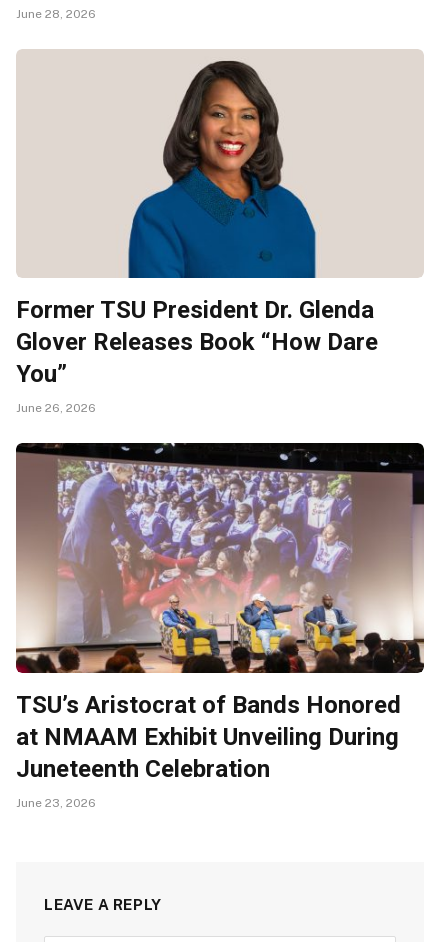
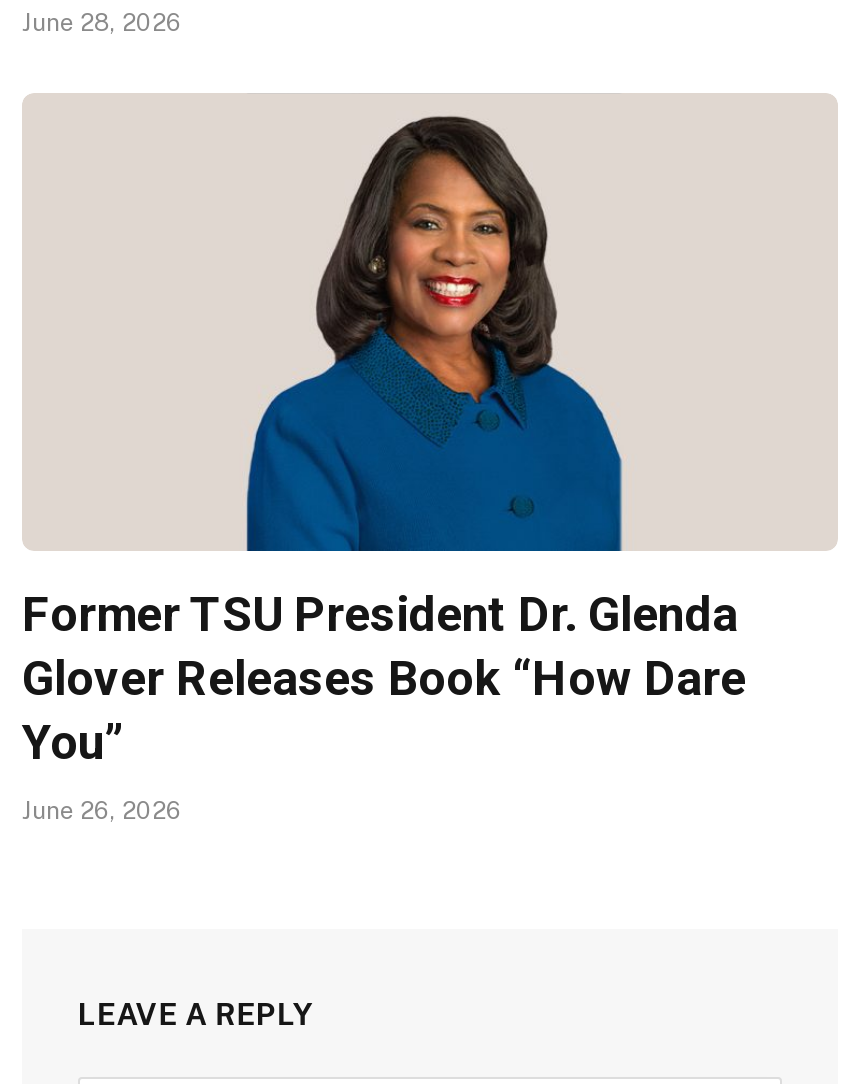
- [image]
- TSU’s Aristocrat of Bands Honored
- at NMAAM Exhibit Unveiling During
- Juneteenth Celebration
- June 23, 2026
